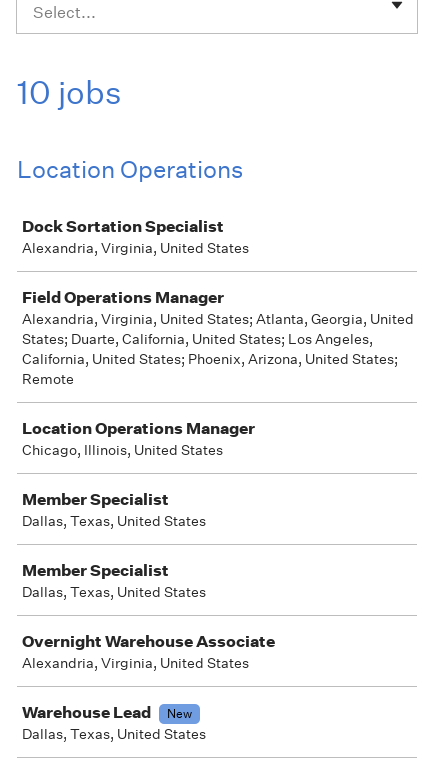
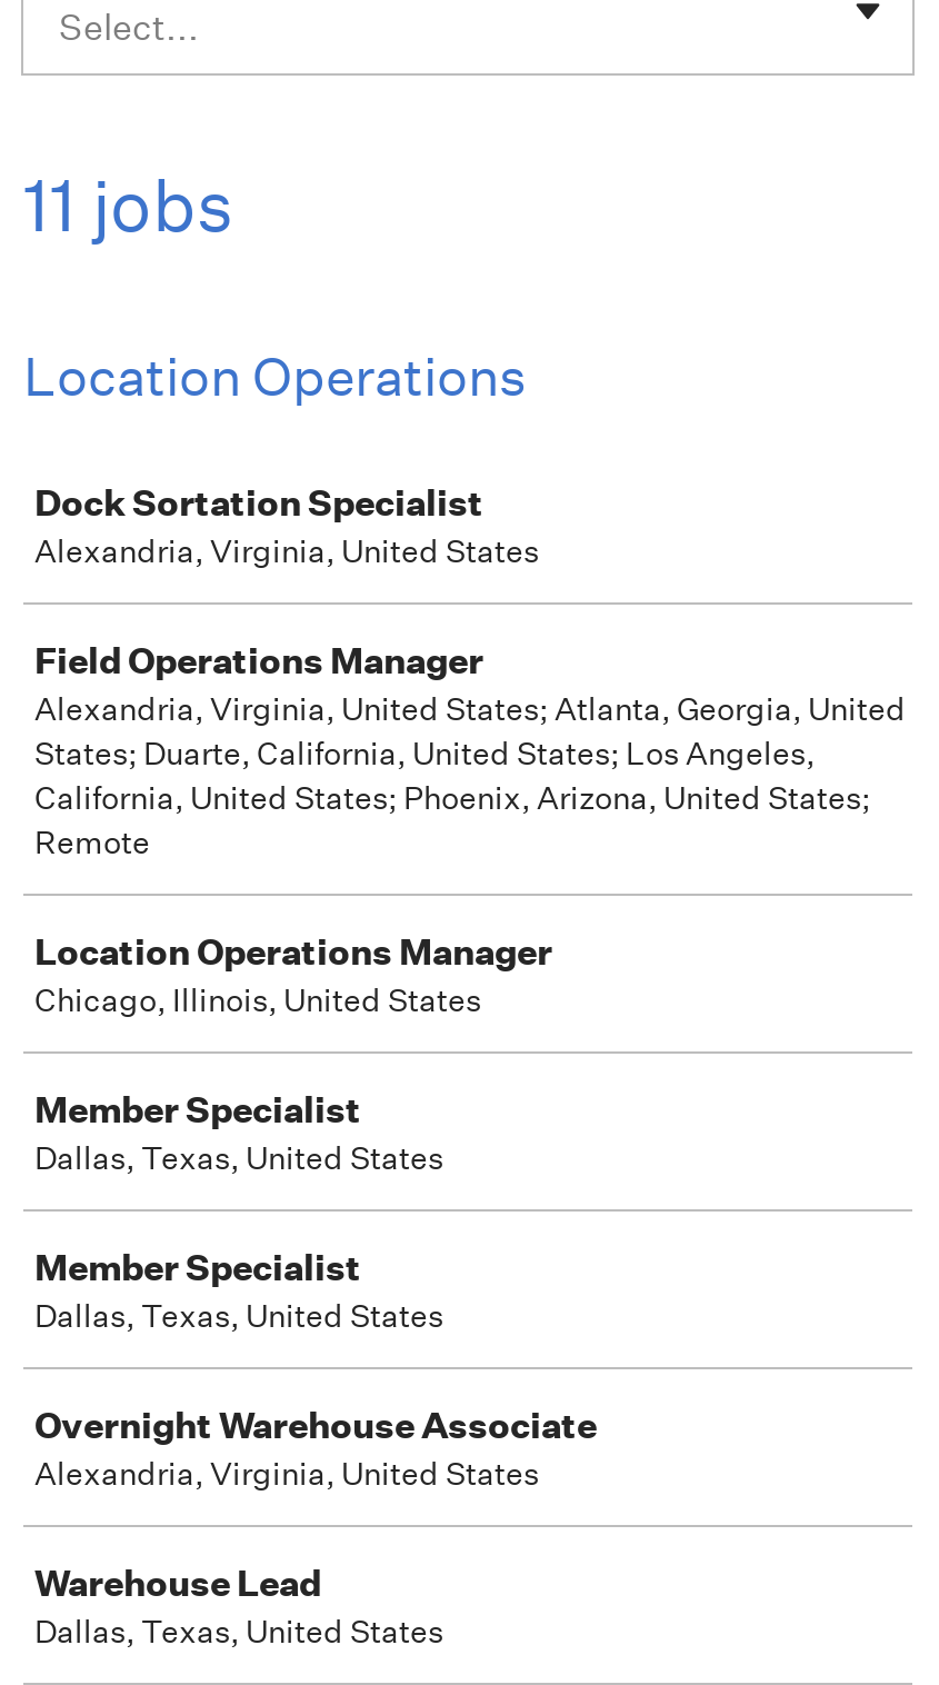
- 10 jobs
+ 11 jobs

- New
